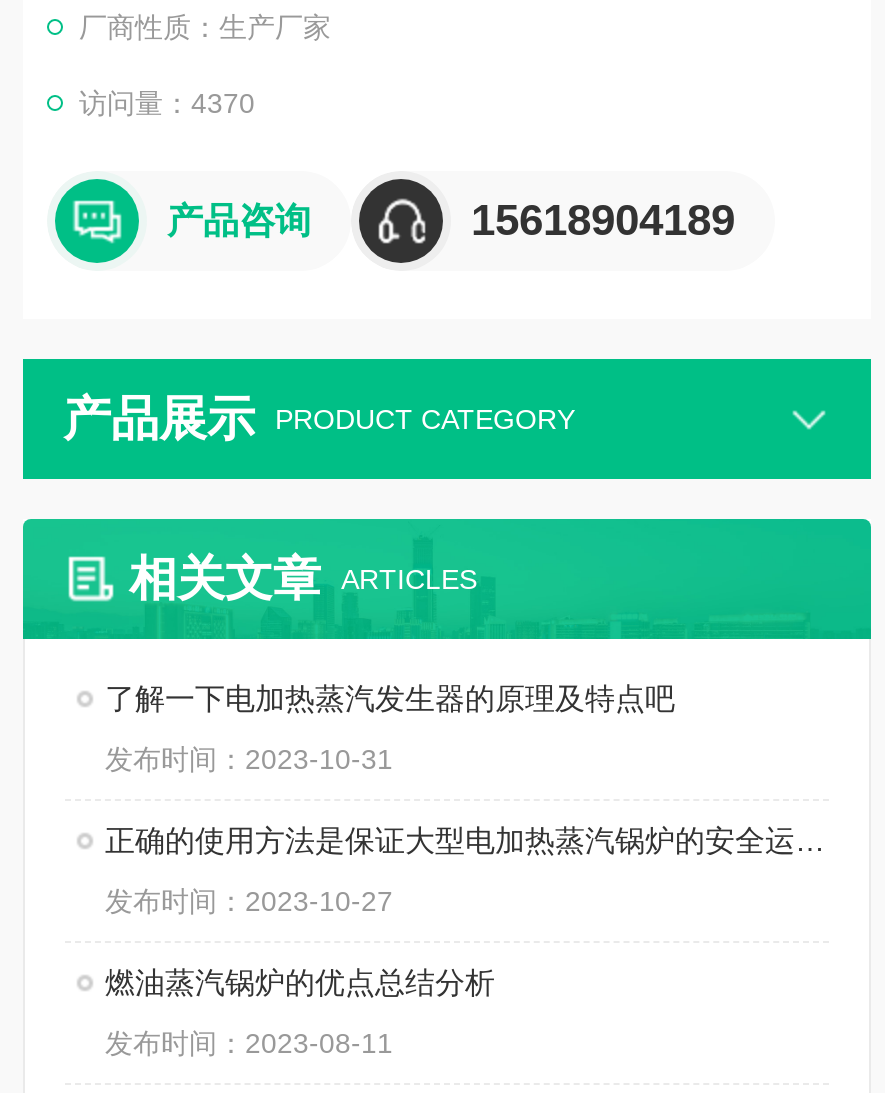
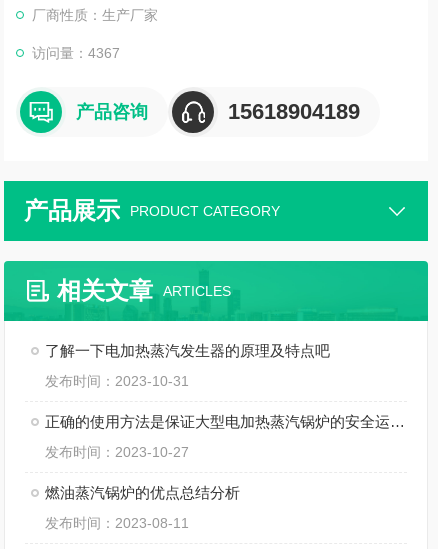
- 访问量：4370
+ 访问量：4367
